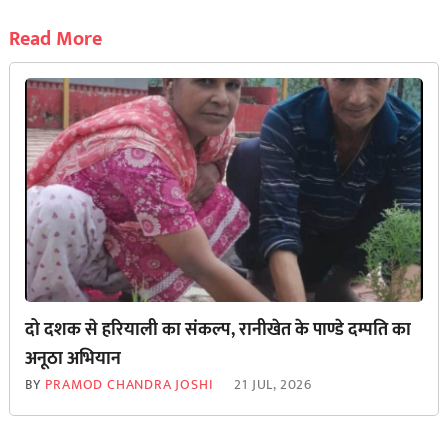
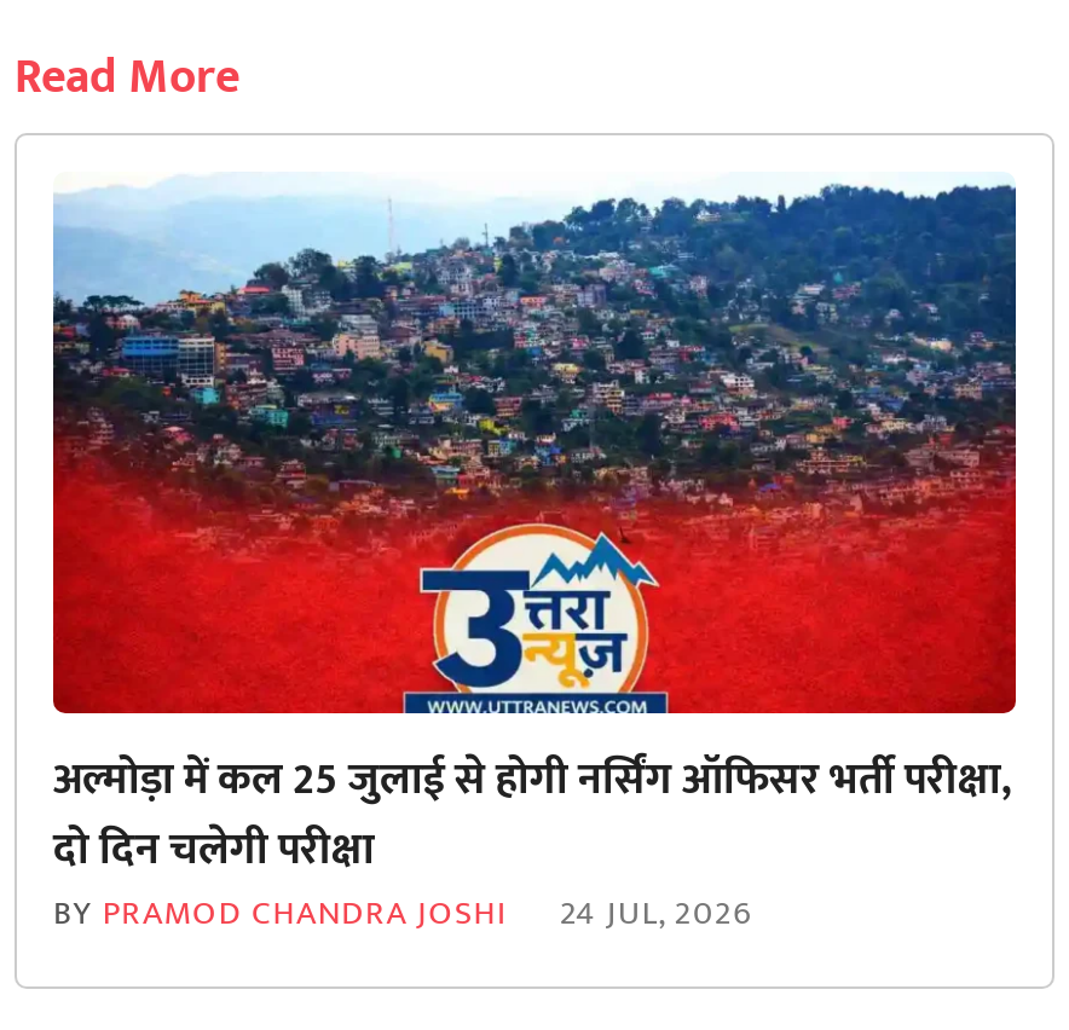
- [image]
- दो दशक से हरियाली का संकल्प, रानीखेत के पाण्डे दम्पति का
- अनूठा अभियान
+ [image]
+ अल्मोड़ा में कल 25 जुलाई से होगी नर्सिंग ऑफिसर भर्ती परीक्षा,
+ दो दिन चलेगी परीक्षा

- BY PRAMOD CHANDRA JOSHI 21 JUL, 2026
+ BY PRAMOD CHANDRA JOSHI 24 JUL, 2026
